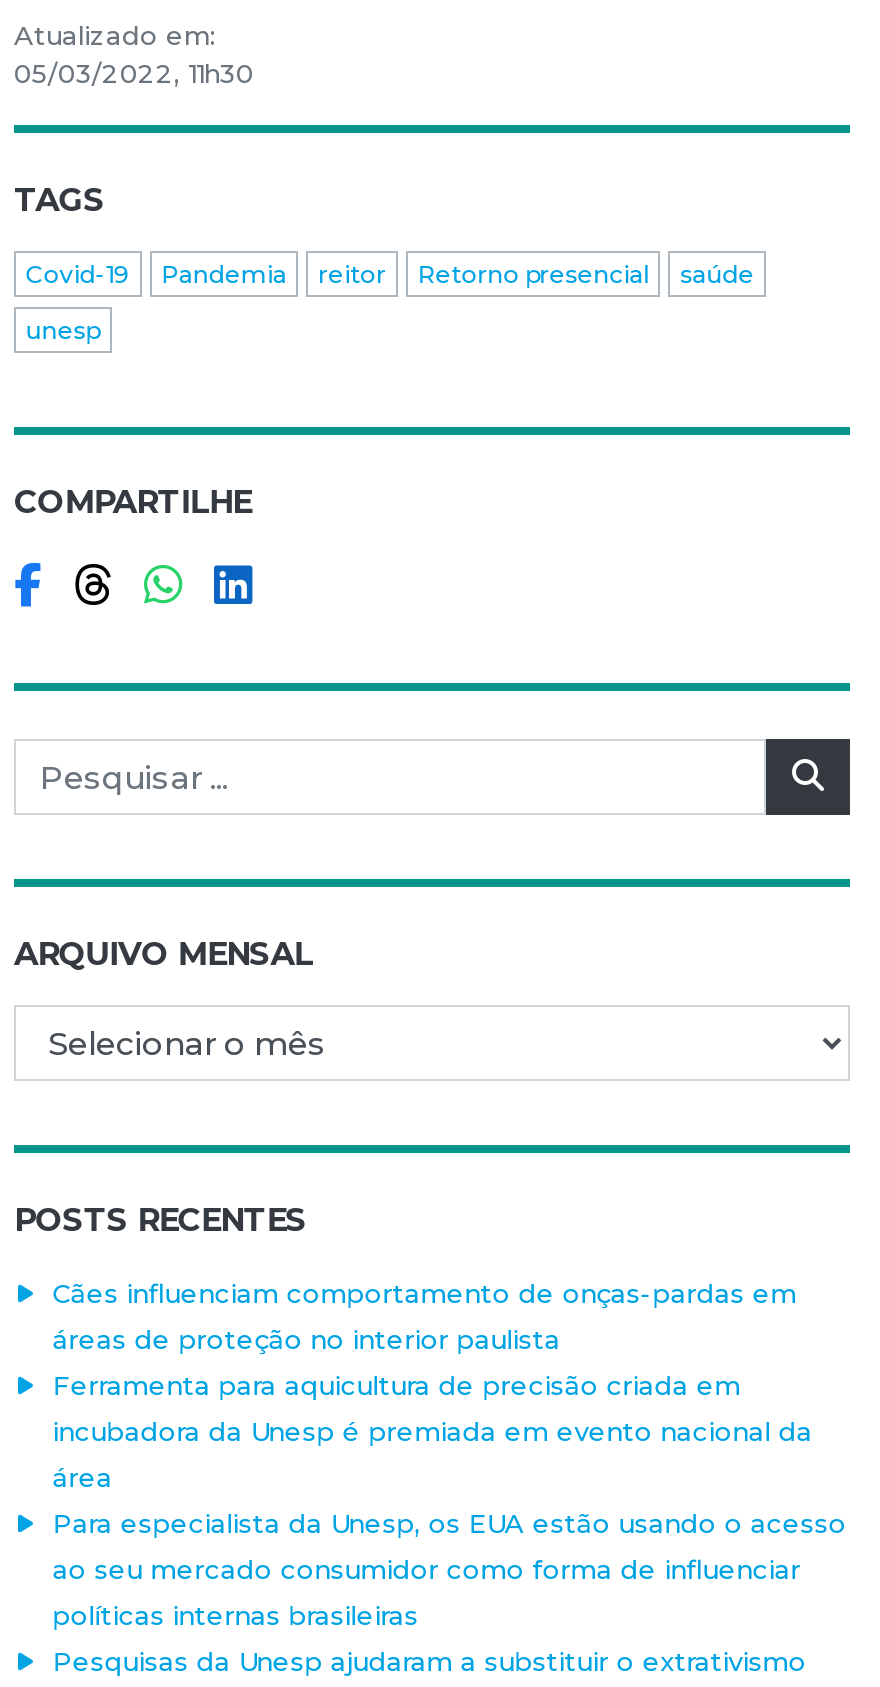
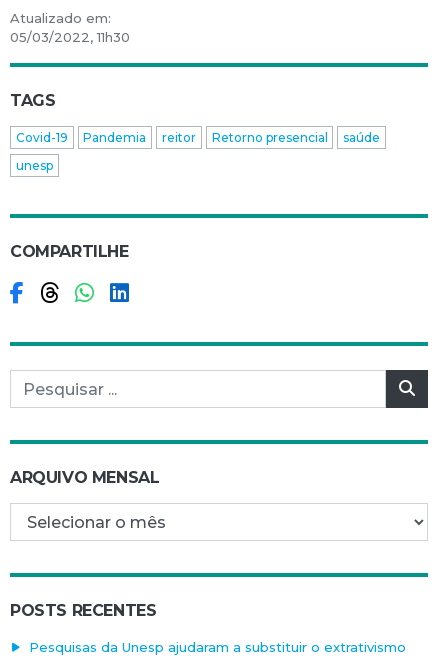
- Cães influenciam comportamento de onças-pardas em
- áreas de proteção no interior paulista
- Ferramenta para aquicultura de precisão criada em
- incubadora da Unesp é premiada em evento nacional da
- área
- Para especialista da Unesp, os EUA estão usando o acesso
- ao seu mercado consumidor como forma de influenciar
- políticas internas brasileiras
